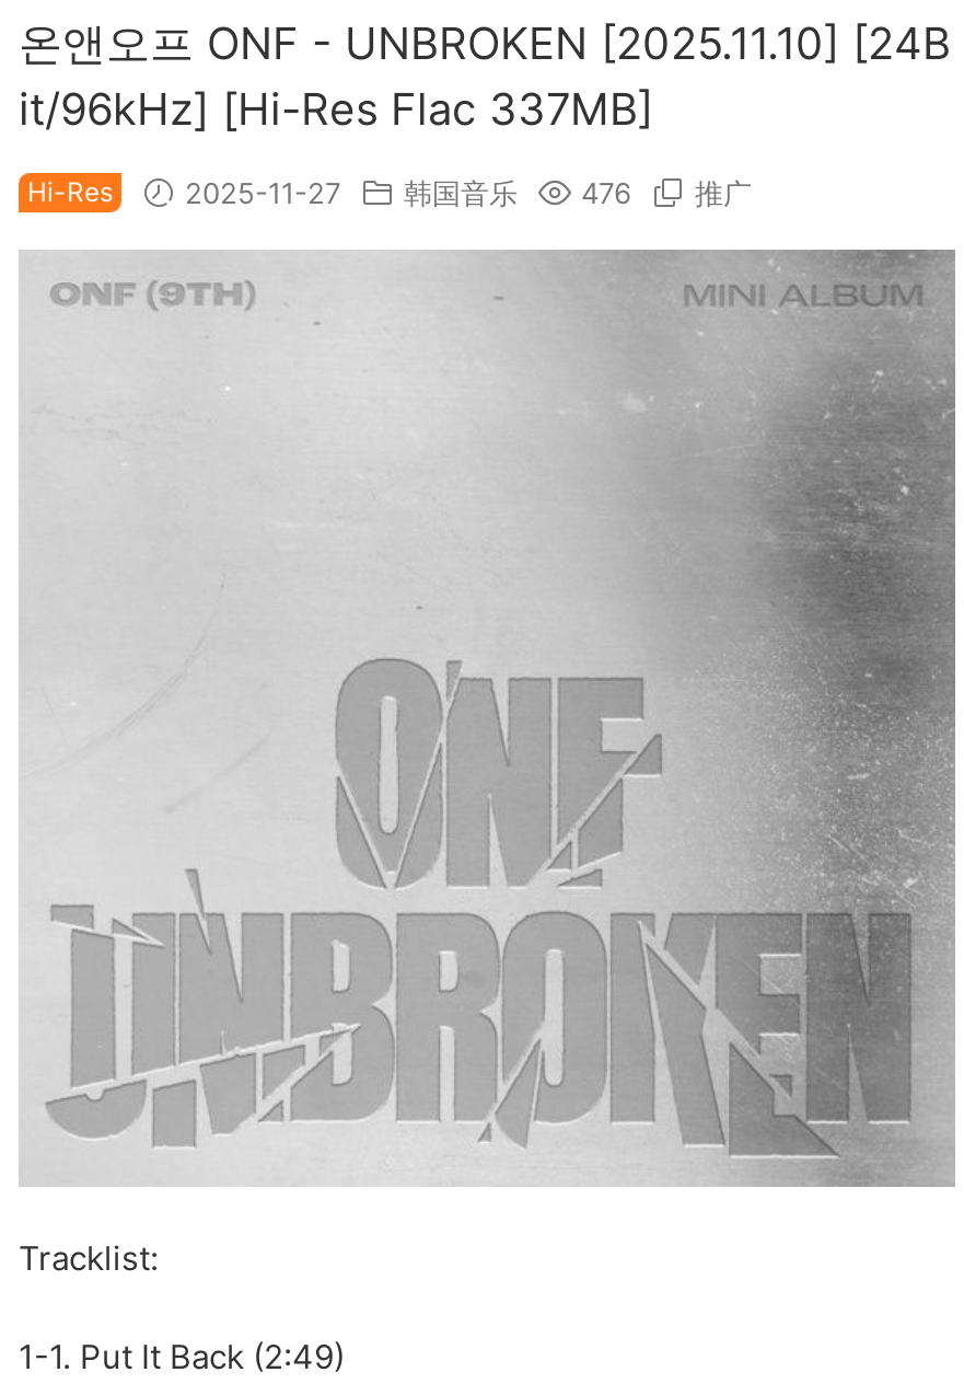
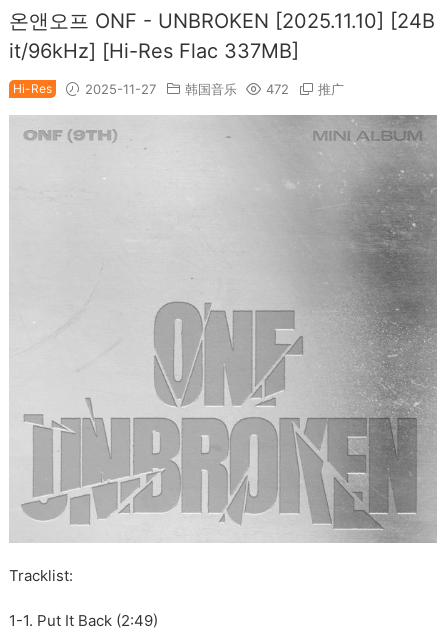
- Hi-Res 2025-11-27 韩国音乐 476 推广
+ Hi-Res 2025-11-27 韩国音乐 472 推广
